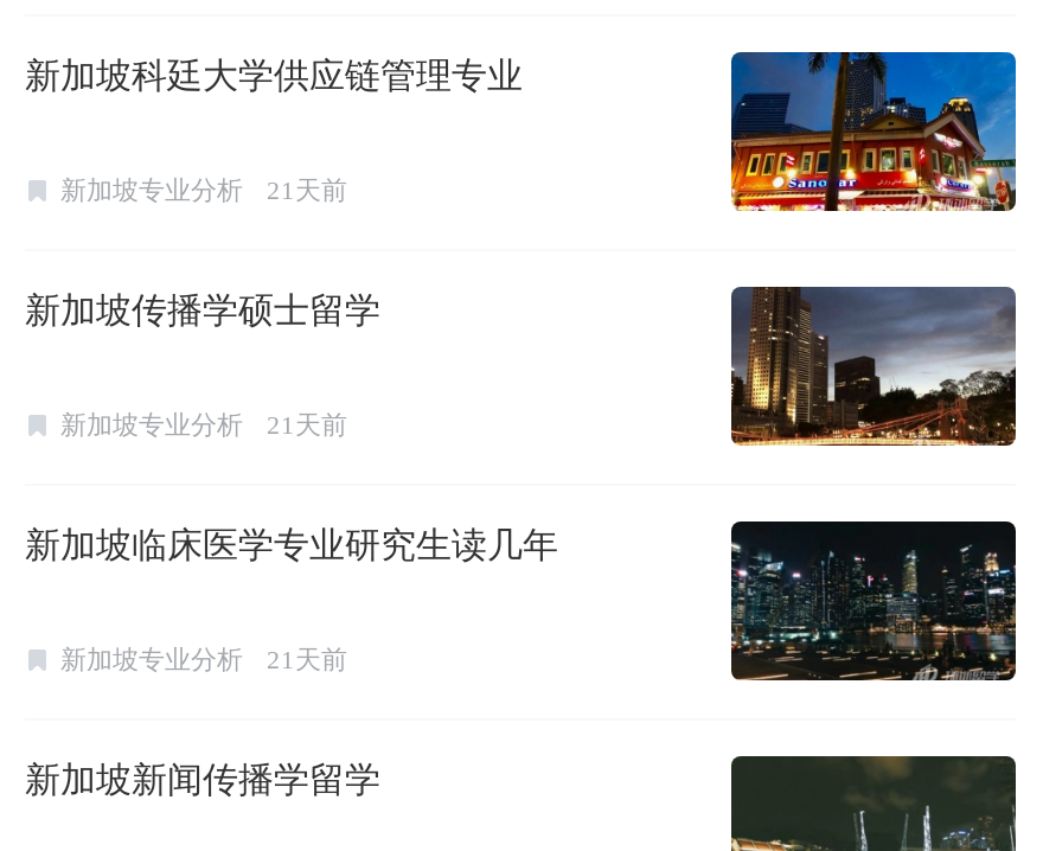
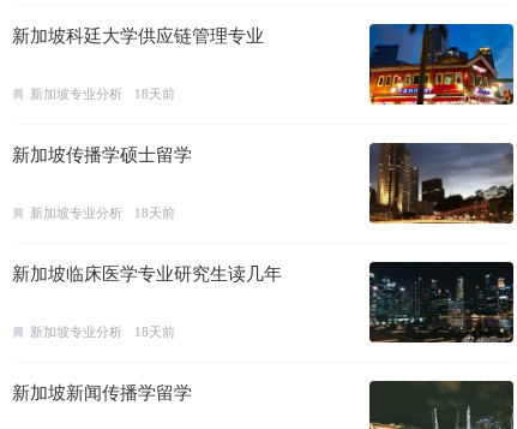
- 新加坡专业分析 21天前
+ 新加坡专业分析 18天前

- 新加坡专业分析 21天前
+ 新加坡专业分析 18天前

- 新加坡专业分析 21天前
+ 新加坡专业分析 18天前
